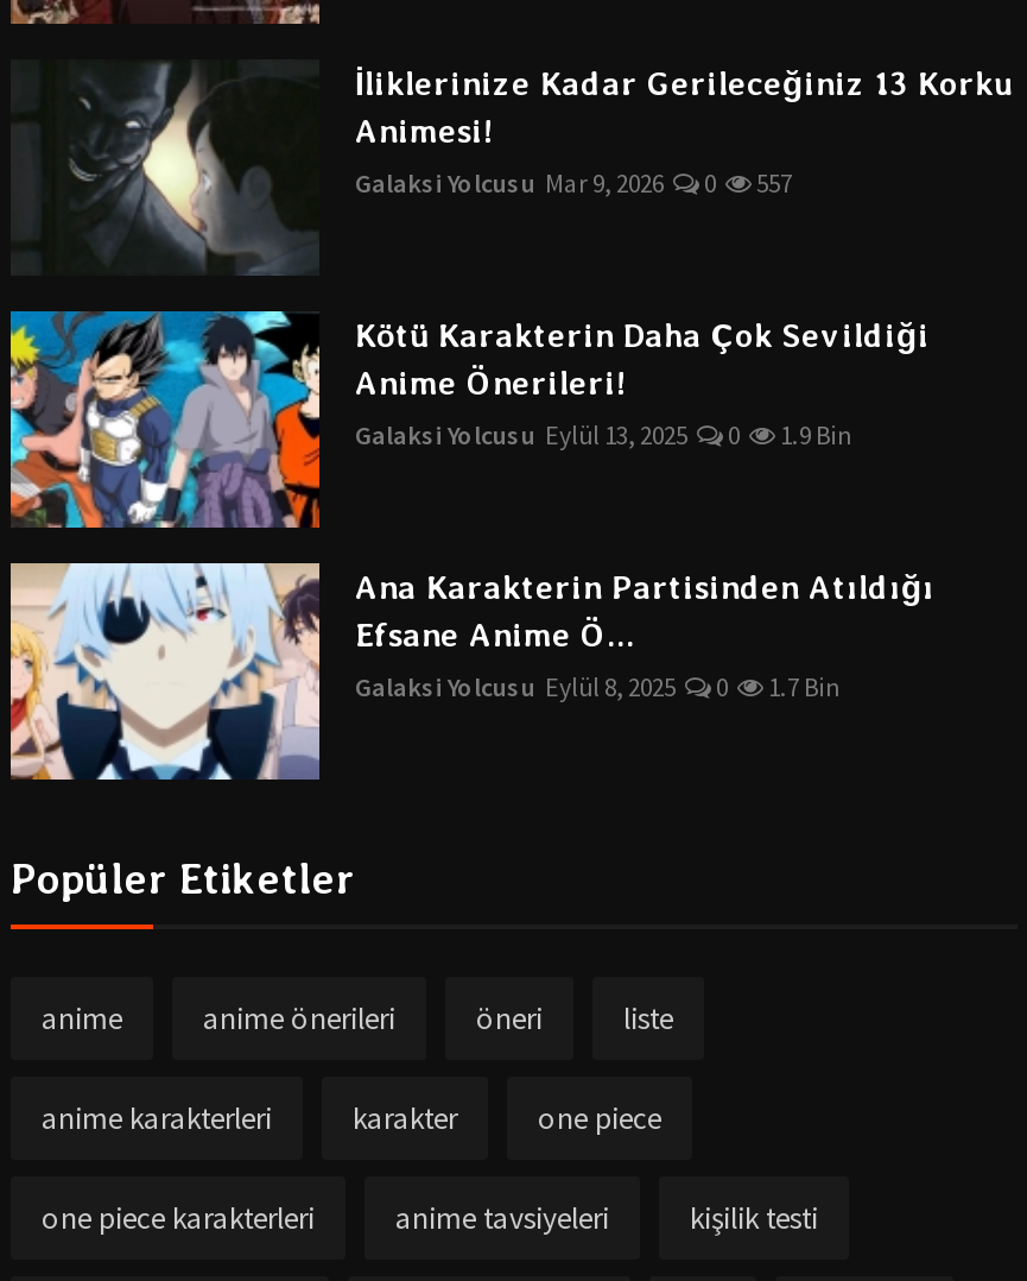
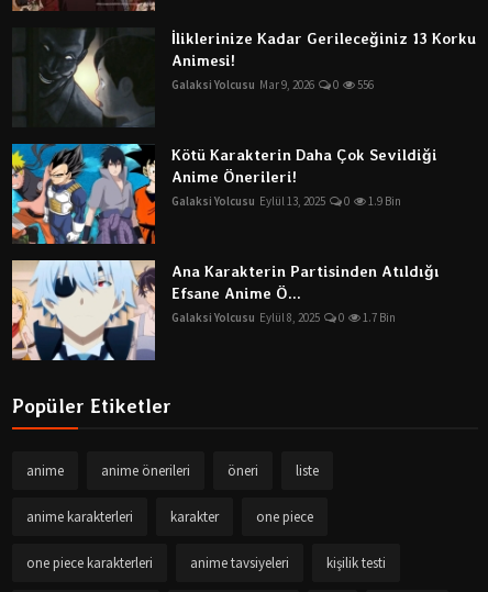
- Galaksi Yolcusu Mar 9, 2026 0 557
+ Galaksi Yolcusu Mar 9, 2026 0 556
